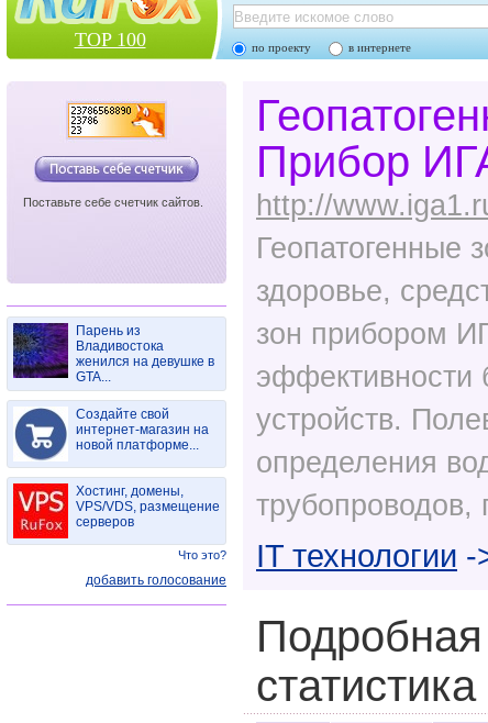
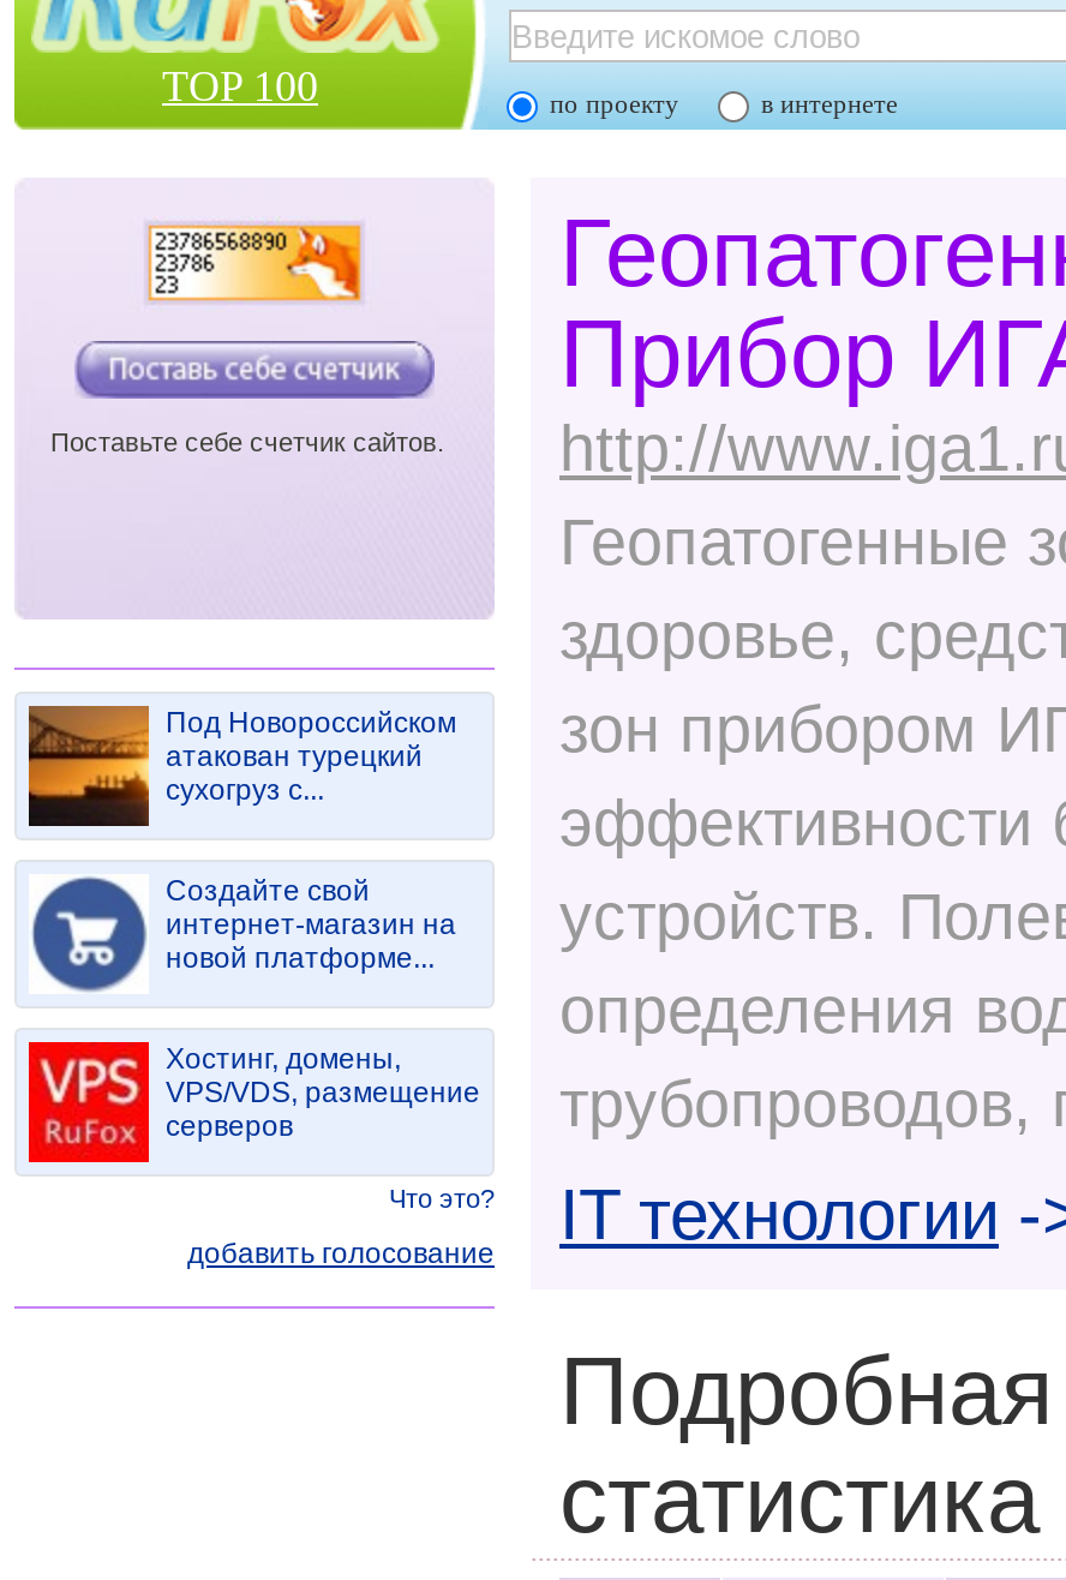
- [image]
- Парень из
- Владивостока
- женился на девушке в
- GTA...
+ [image]
+ Под Новороссийском
+ атакован турецкий
+ сухогруз с...
